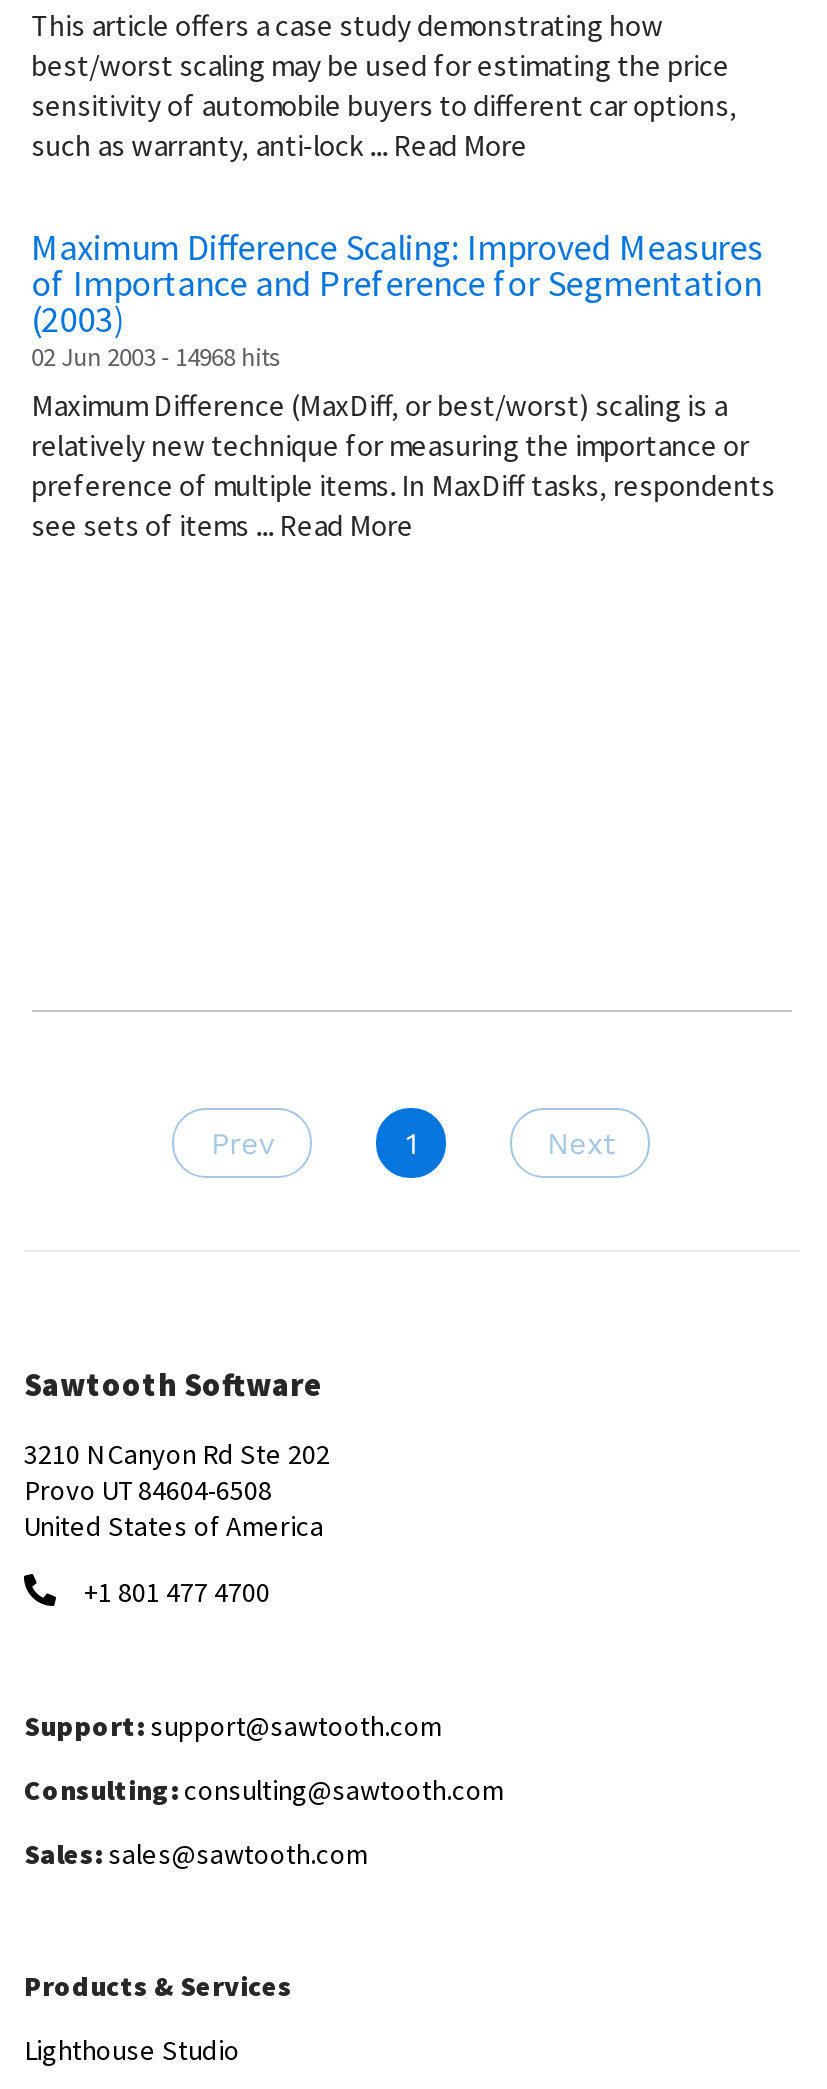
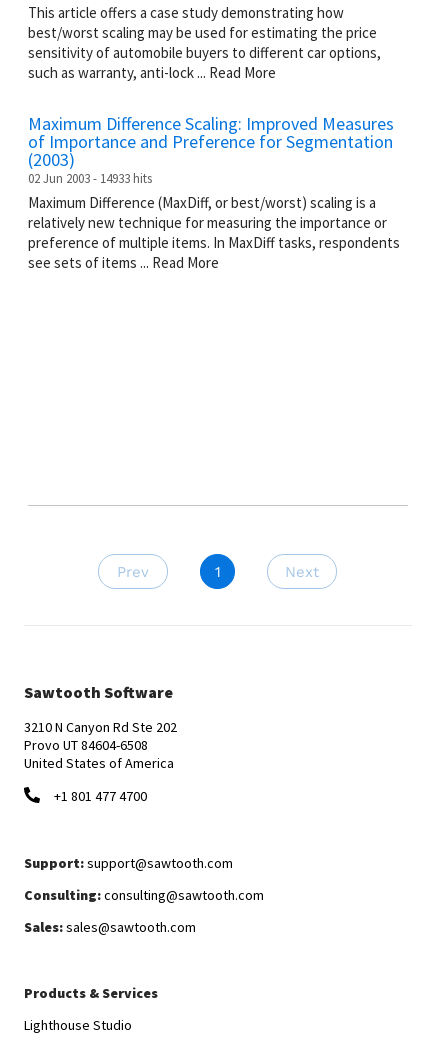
- 02 Jun 2003 - 14968 hits
+ 02 Jun 2003 - 14933 hits
